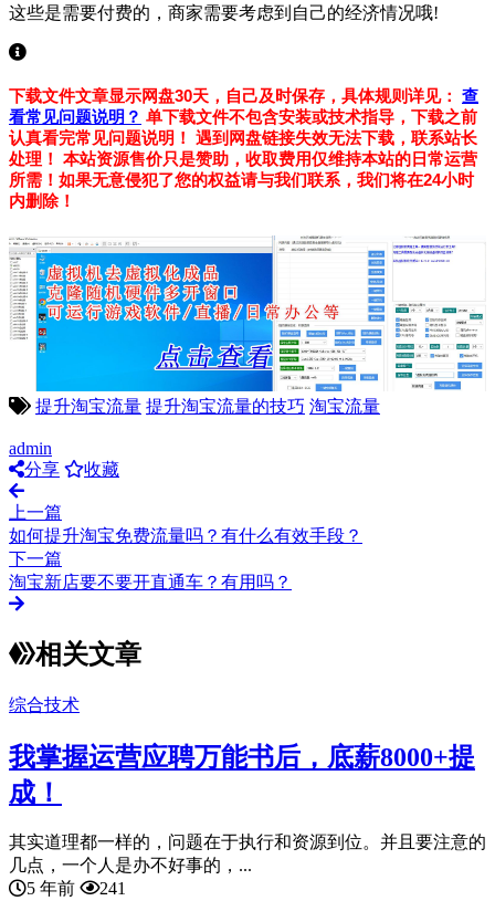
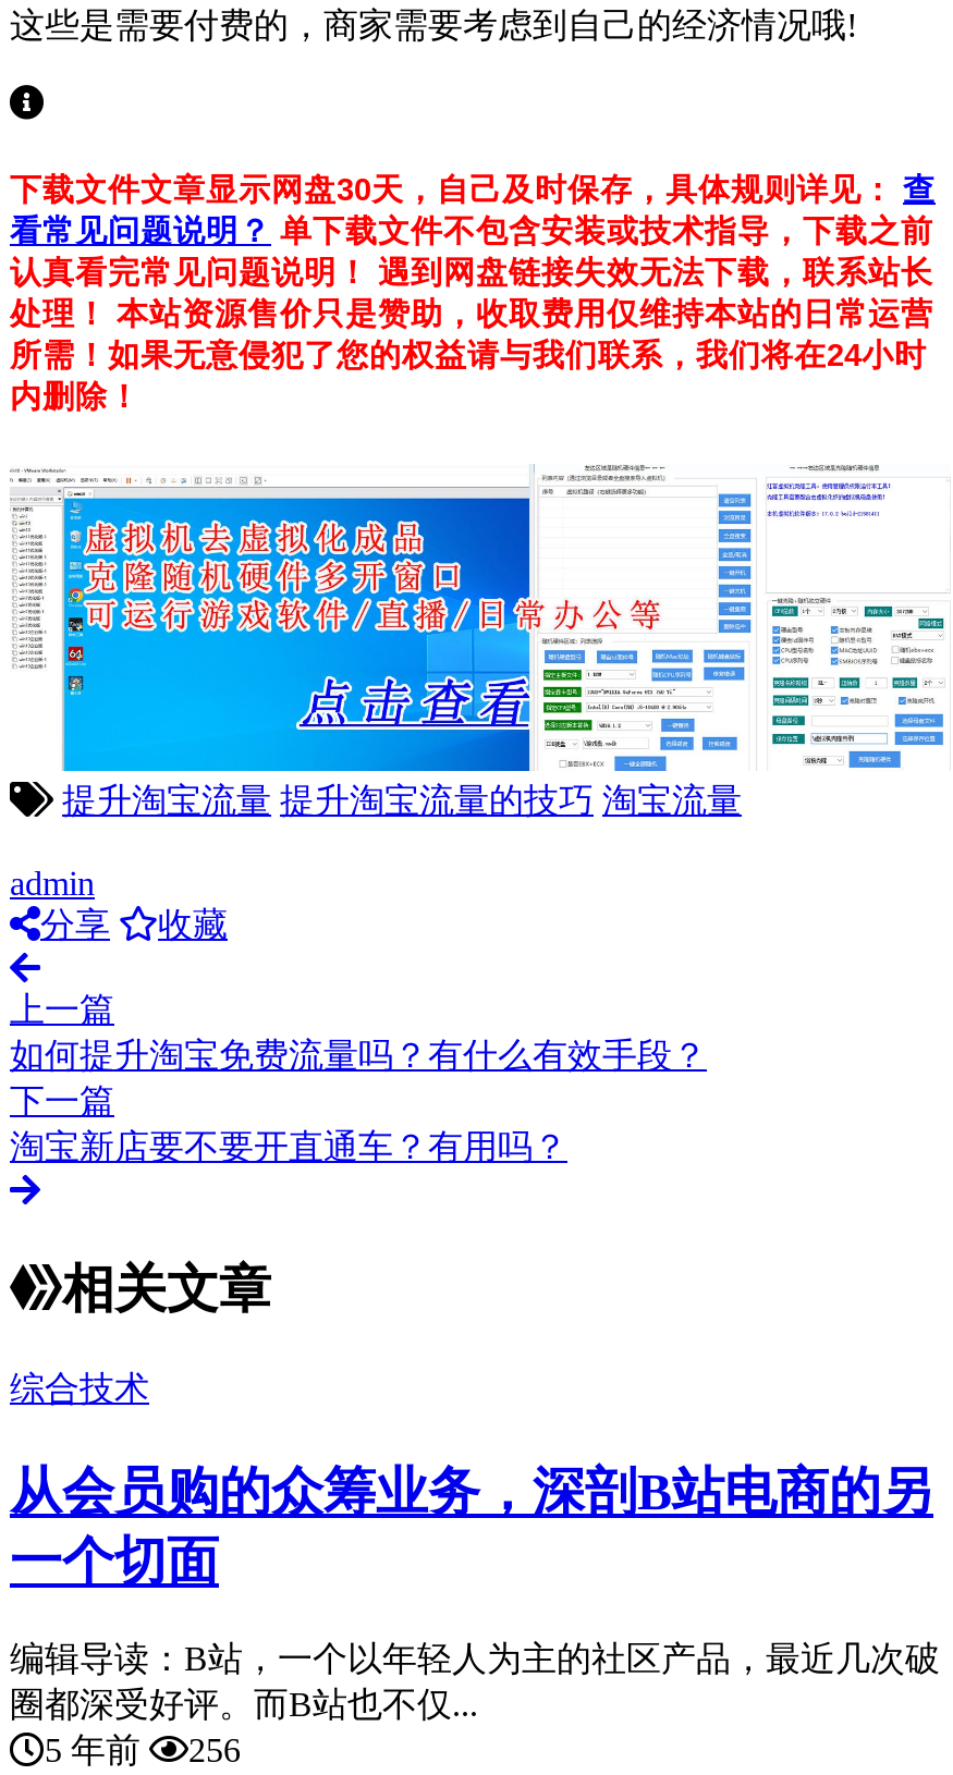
- 我掌握运营应聘万能书后，底薪8000+提
- 成！
+ 从会员购的众筹业务，深剖B站电商的另
+ 一个切面

- 其实道理都一样的，问题在于执行和资源到位。并且要注意的
- 几点，一个人是办不好事的，...
+ 编辑导读：B站，一个以年轻人为主的社区产品，最近几次破
+ 圈都深受好评。而B站也不仅...

- 5 年前 241
+ 5 年前 256
